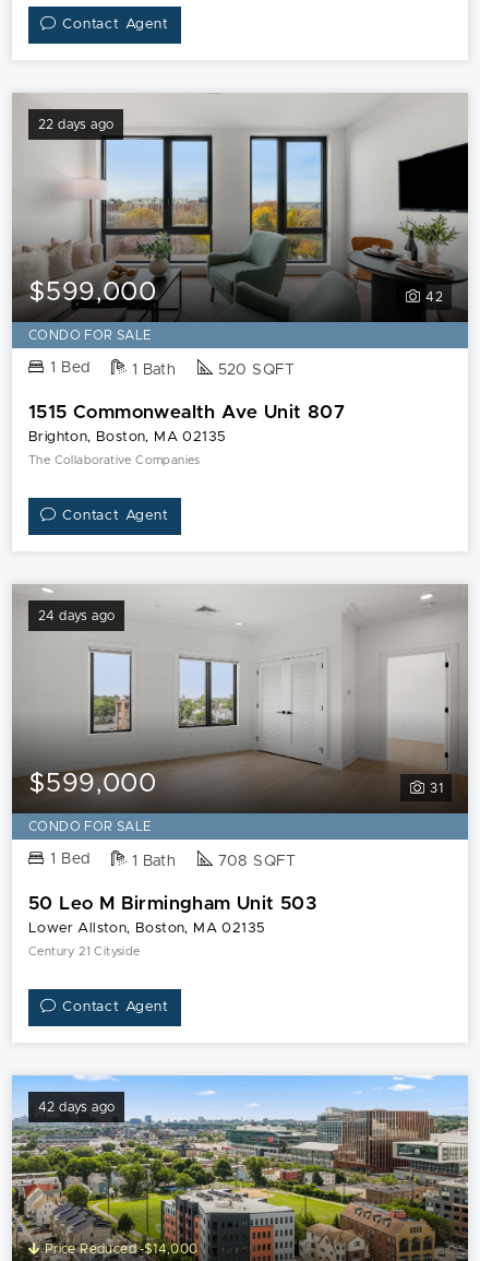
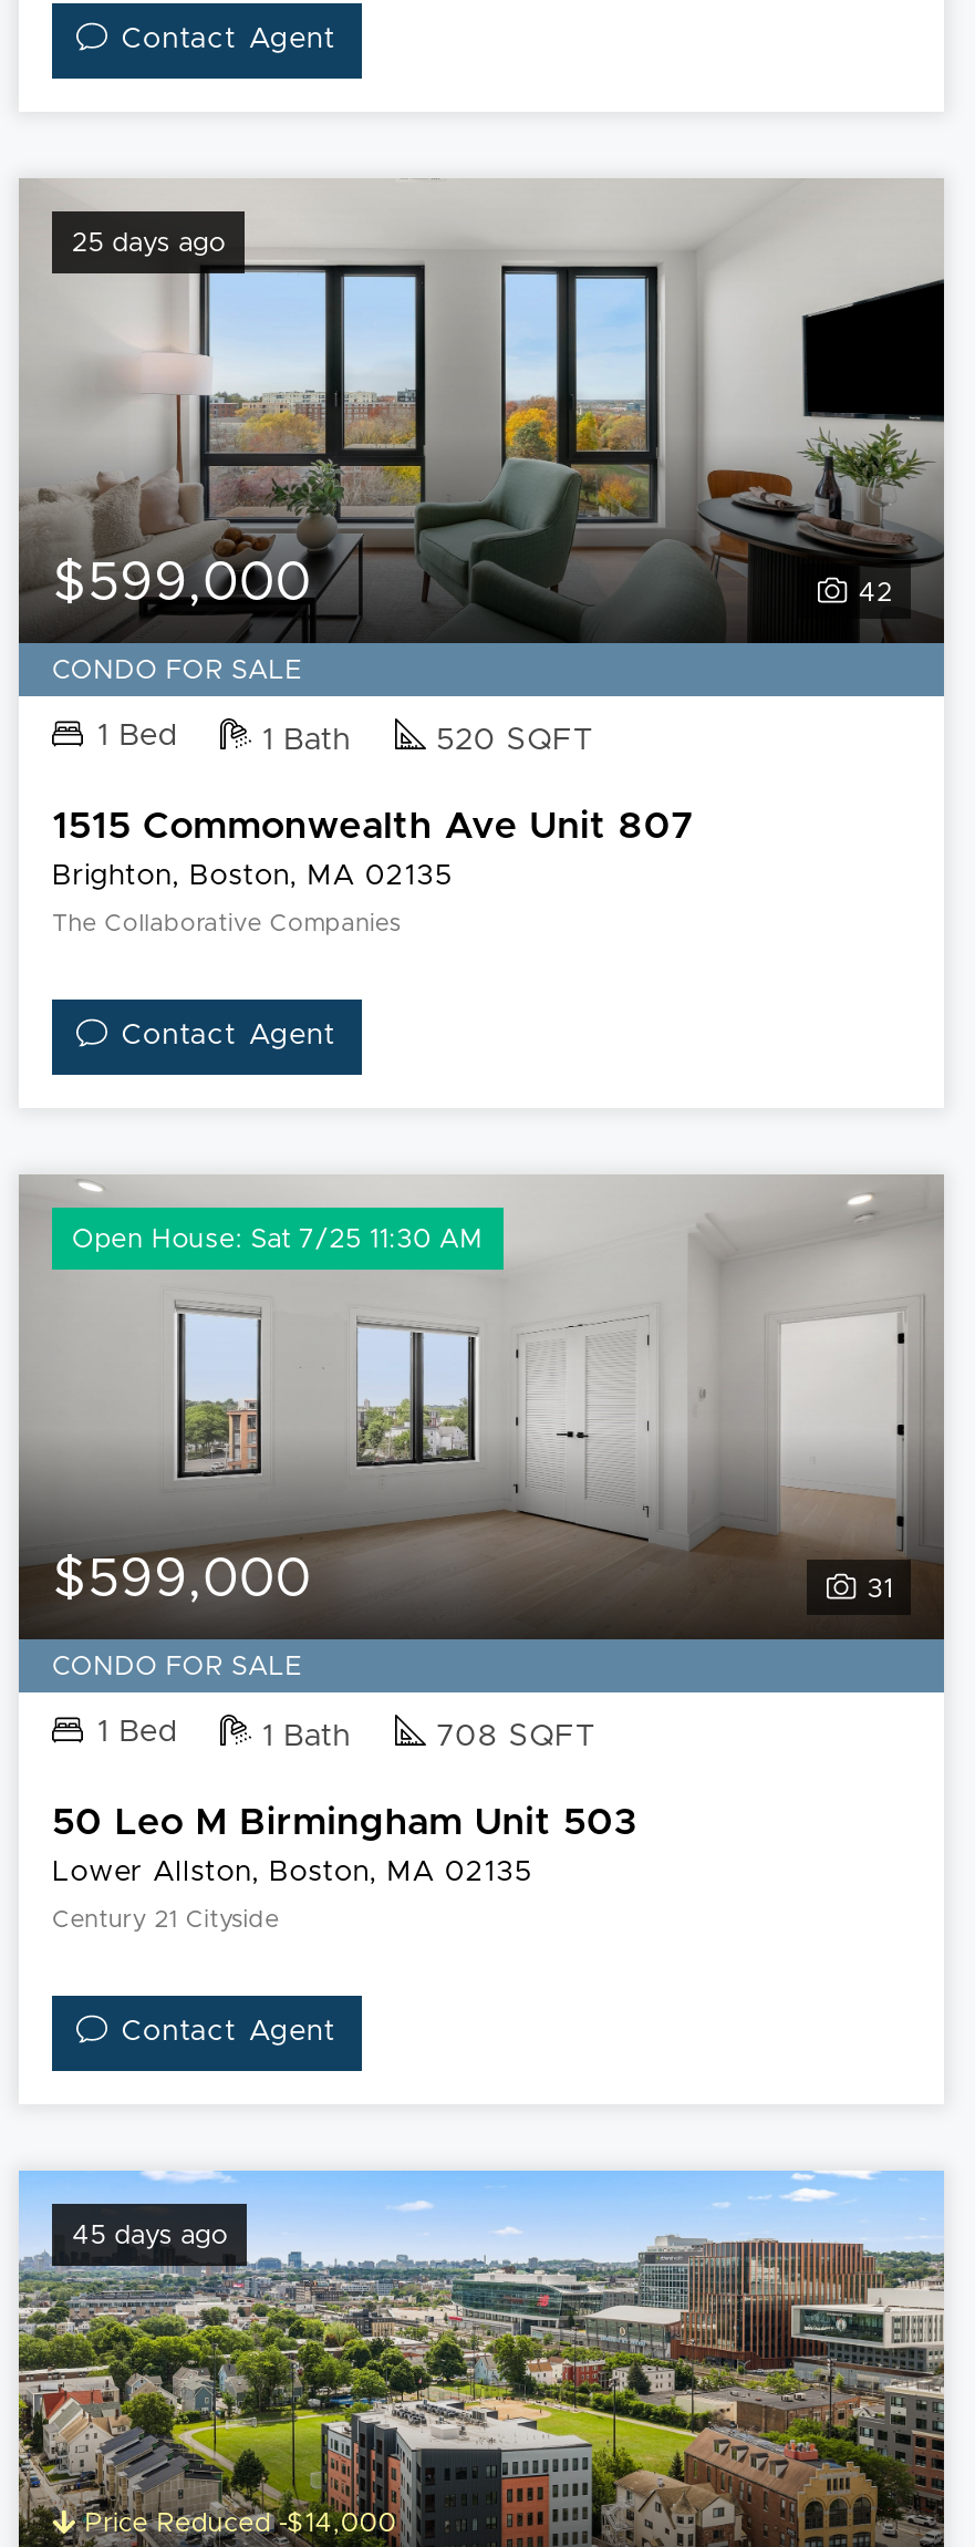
- 22 days ago
+ 25 days ago

- 24 days ago
+ Open House: Sat 7/25 11:30 AM

- 42 days ago
+ 45 days ago
